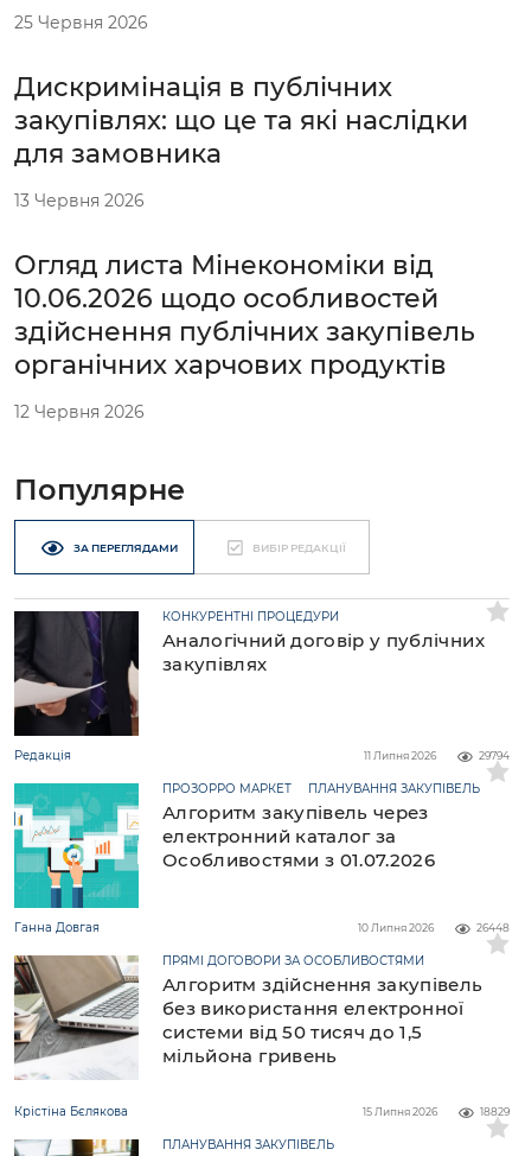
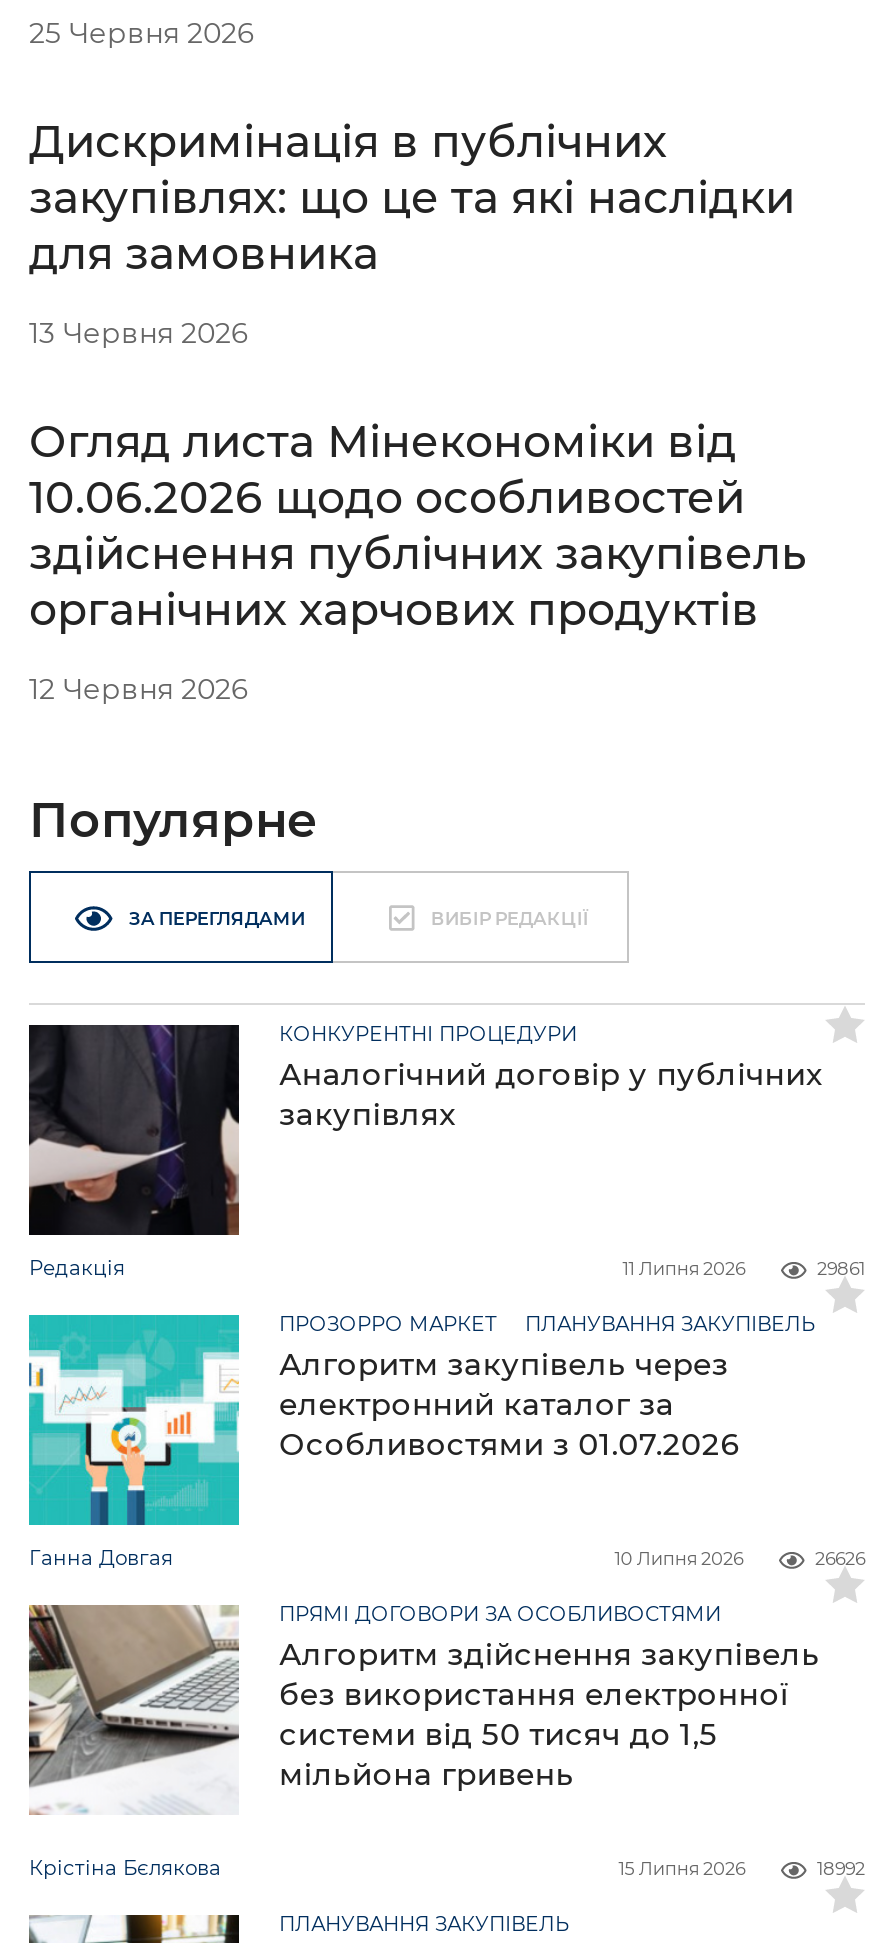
- 29794
+ 29861

- 26448
+ 26626

- 18829
+ 18992
